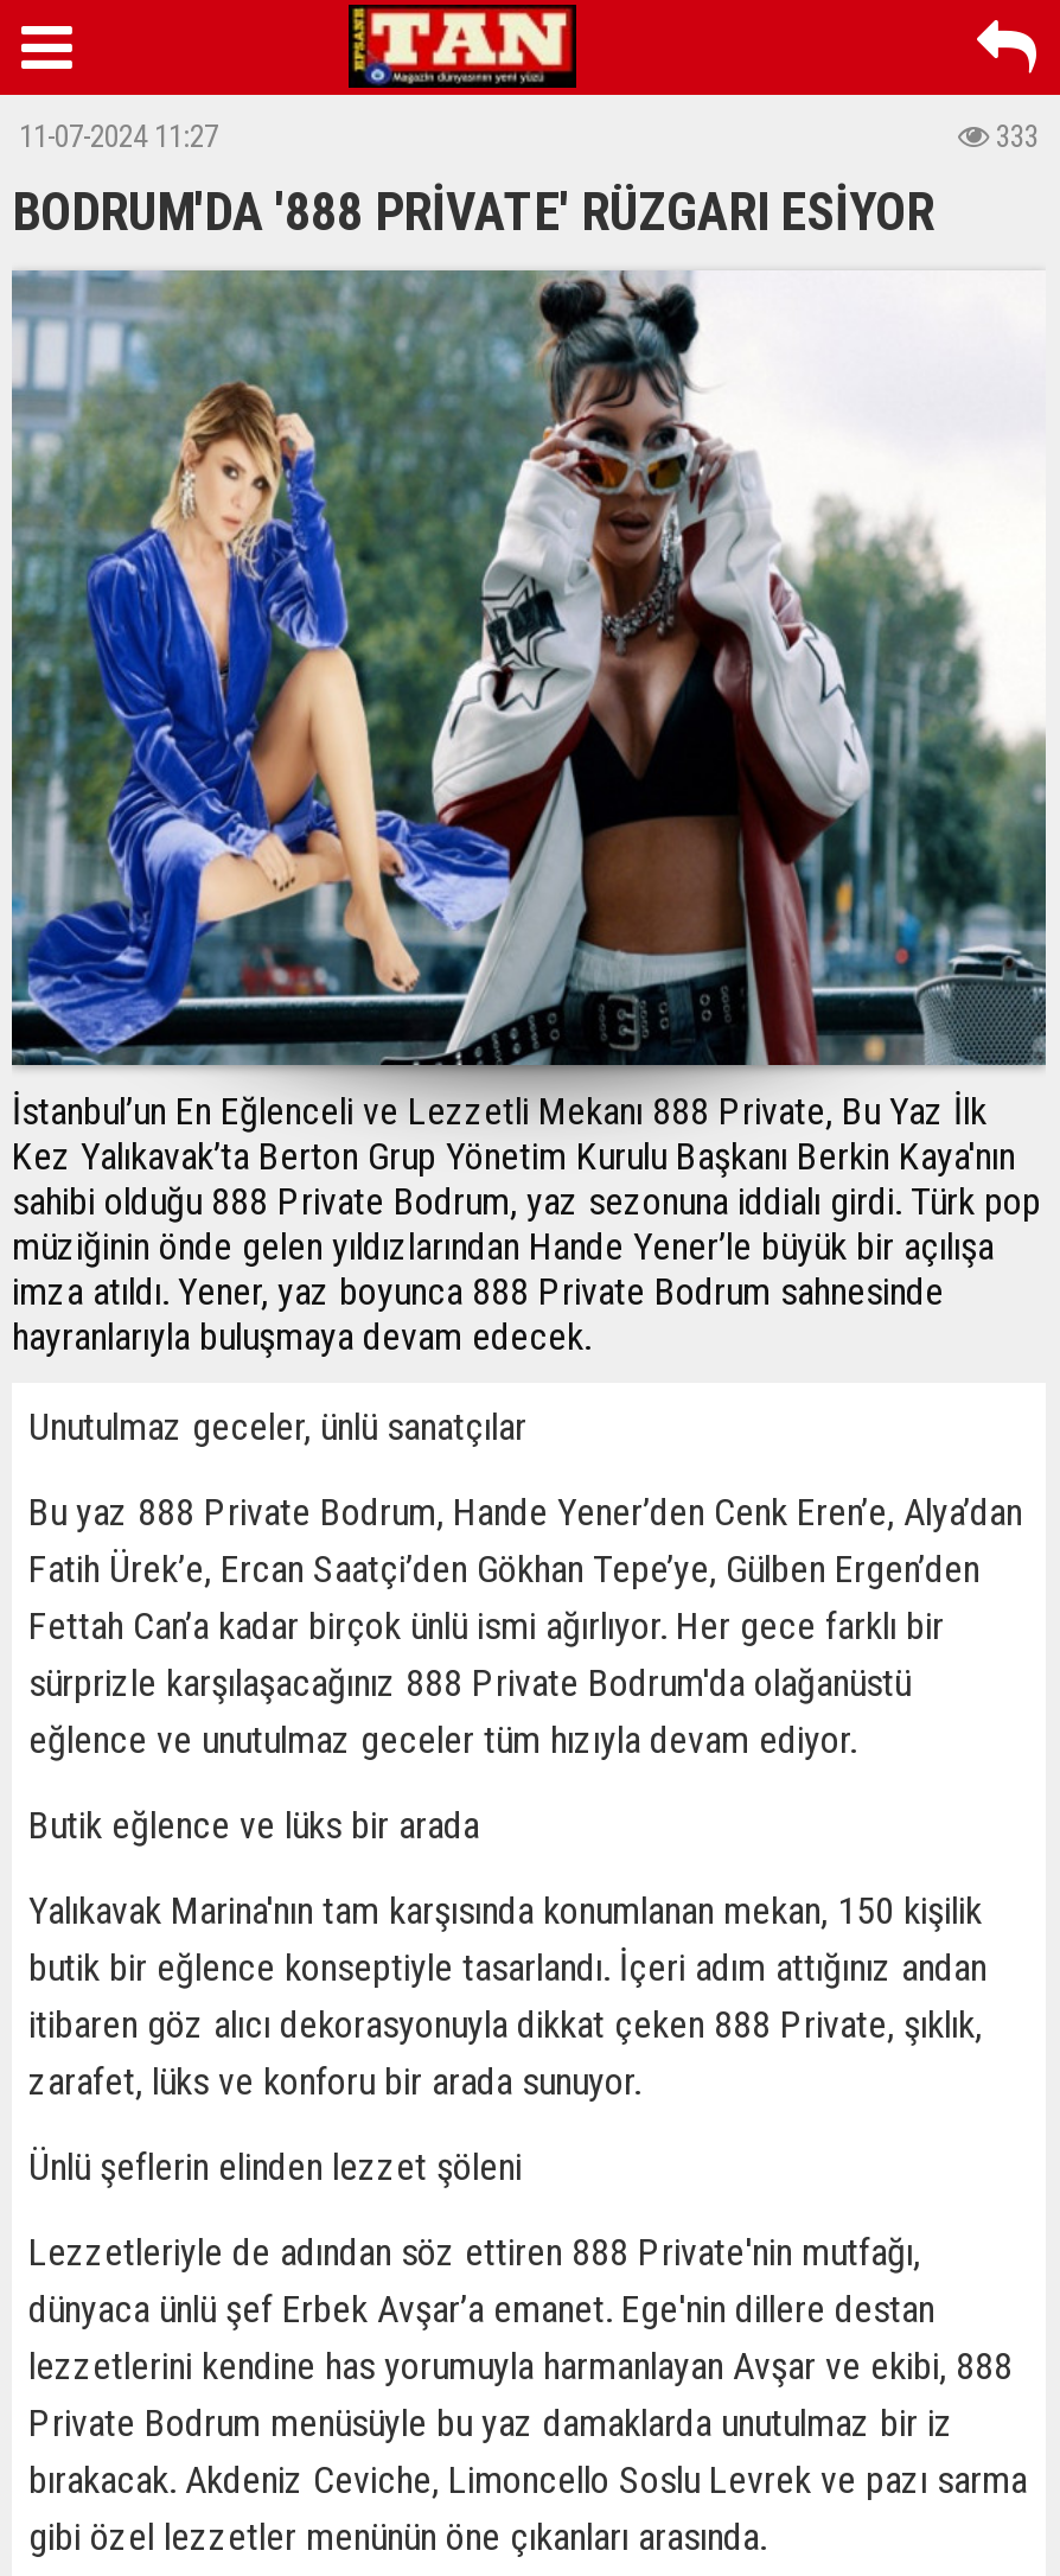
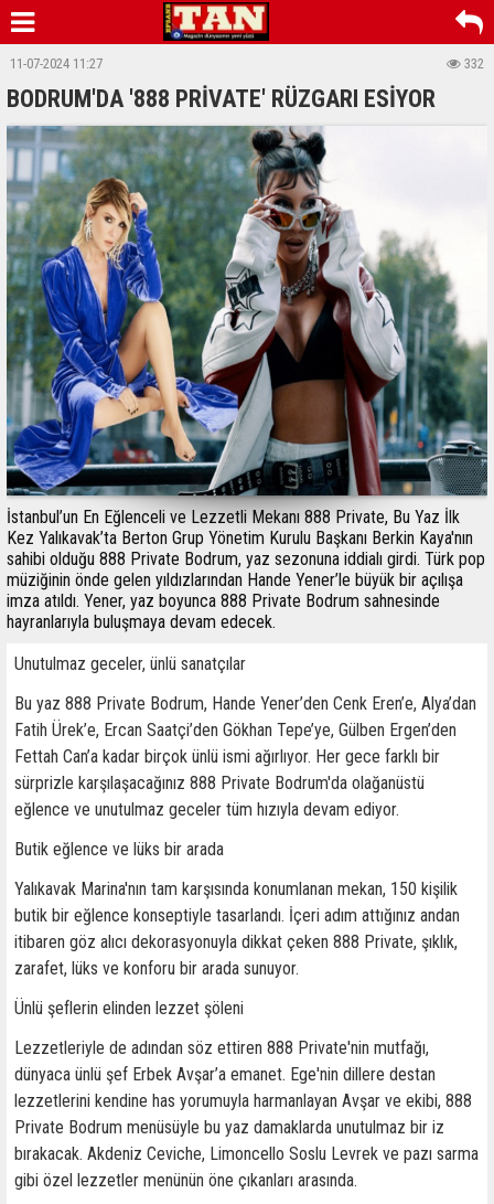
- 333
+ 332
